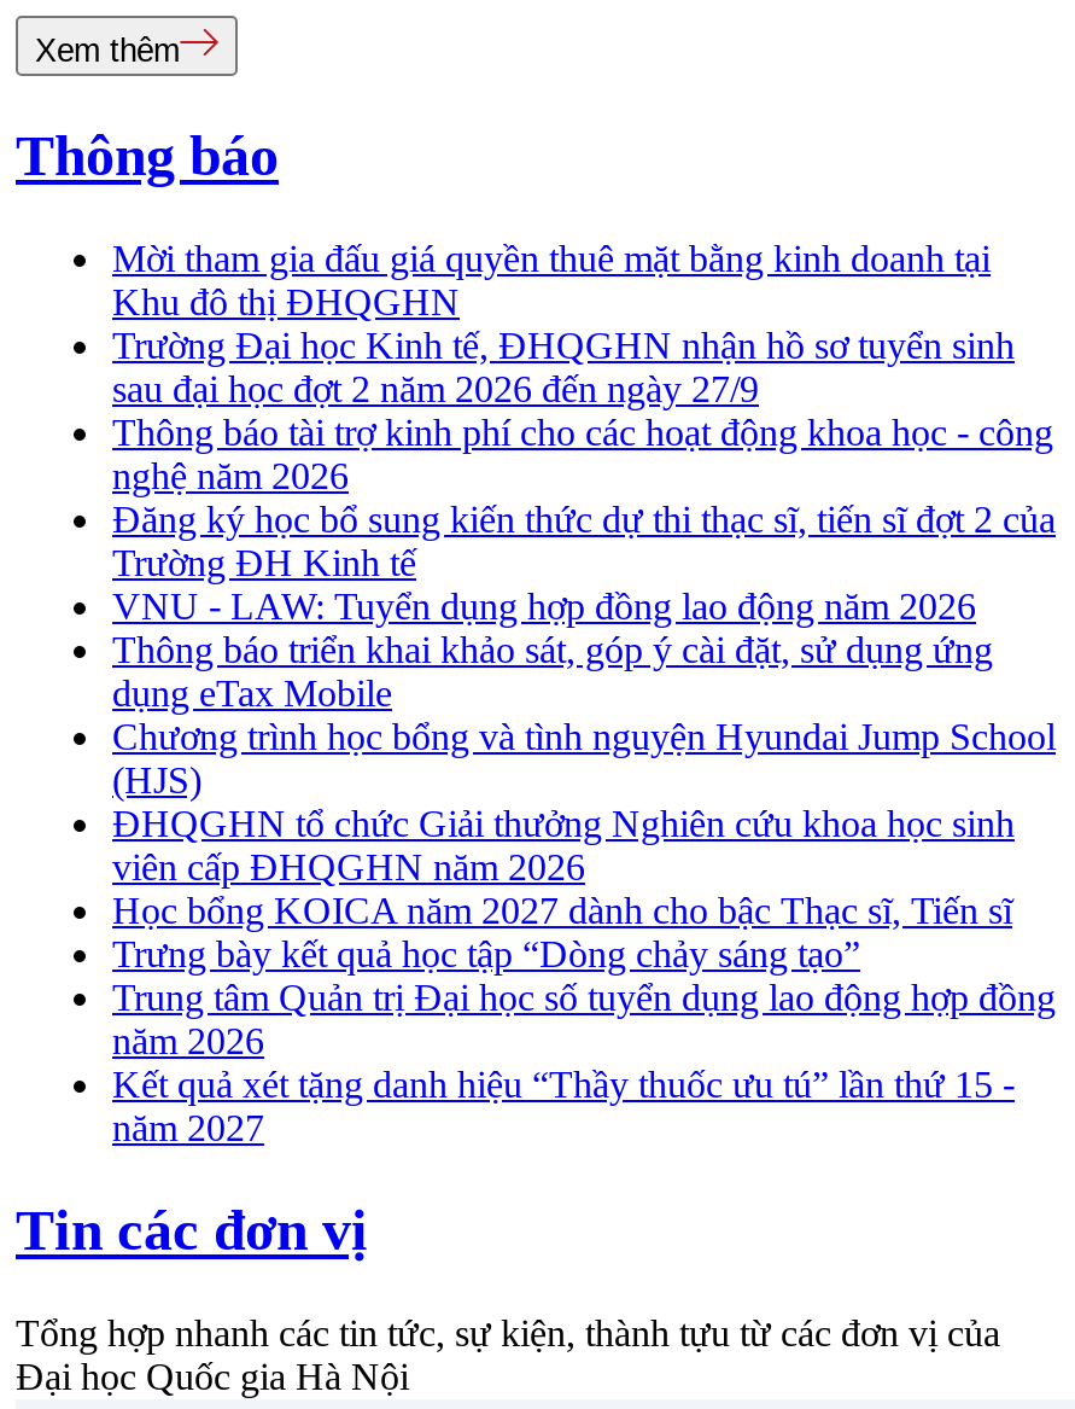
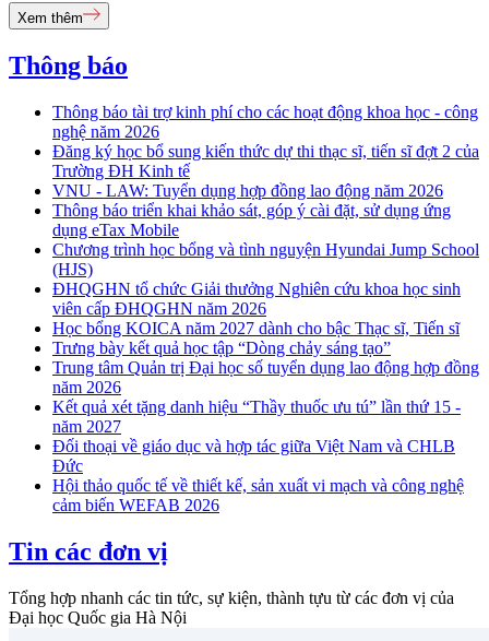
- Mời tham gia đấu giá quyền thuê mặt bằng kinh doanh tại
- Khu đô thị ĐHQGHN
- Trường Đại học Kinh tế, ĐHQGHN nhận hồ sơ tuyển sinh
- sau đại học đợt 2 năm 2026 đến ngày 27/9

moved up: Thông báo tài trợ kinh phí cho các hoạt động khoa học - công | nghệ năm 2026 | Đăng ký học bổ sung kiến thức dự thi thạc sĩ, tiến sĩ đợt 2 của | ... | Kết quả xét tặng danh hiệu “Thầy thuốc ưu tú” lần thứ 15 - | năm 2027

+ Đối thoại về giáo dục và hợp tác giữa Việt Nam và CHLB
+ Đức
+ Hội thảo quốc tế về thiết kế, sản xuất vi mạch và công nghệ
+ cảm biến WEFAB 2026
